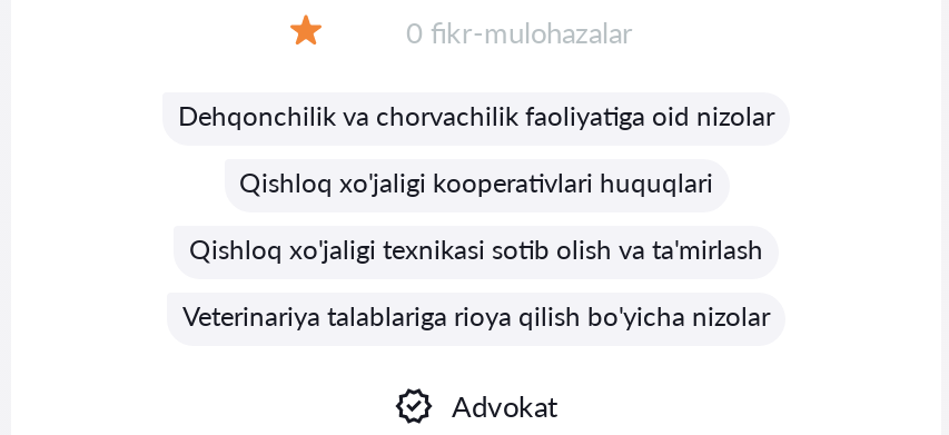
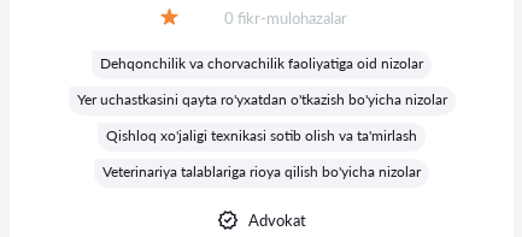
- Qishloq xo'jaligi kooperativlari huquqlari
+ Yer uchastkasini qayta ro'yxatdan o'tkazish bo'yicha nizolar
